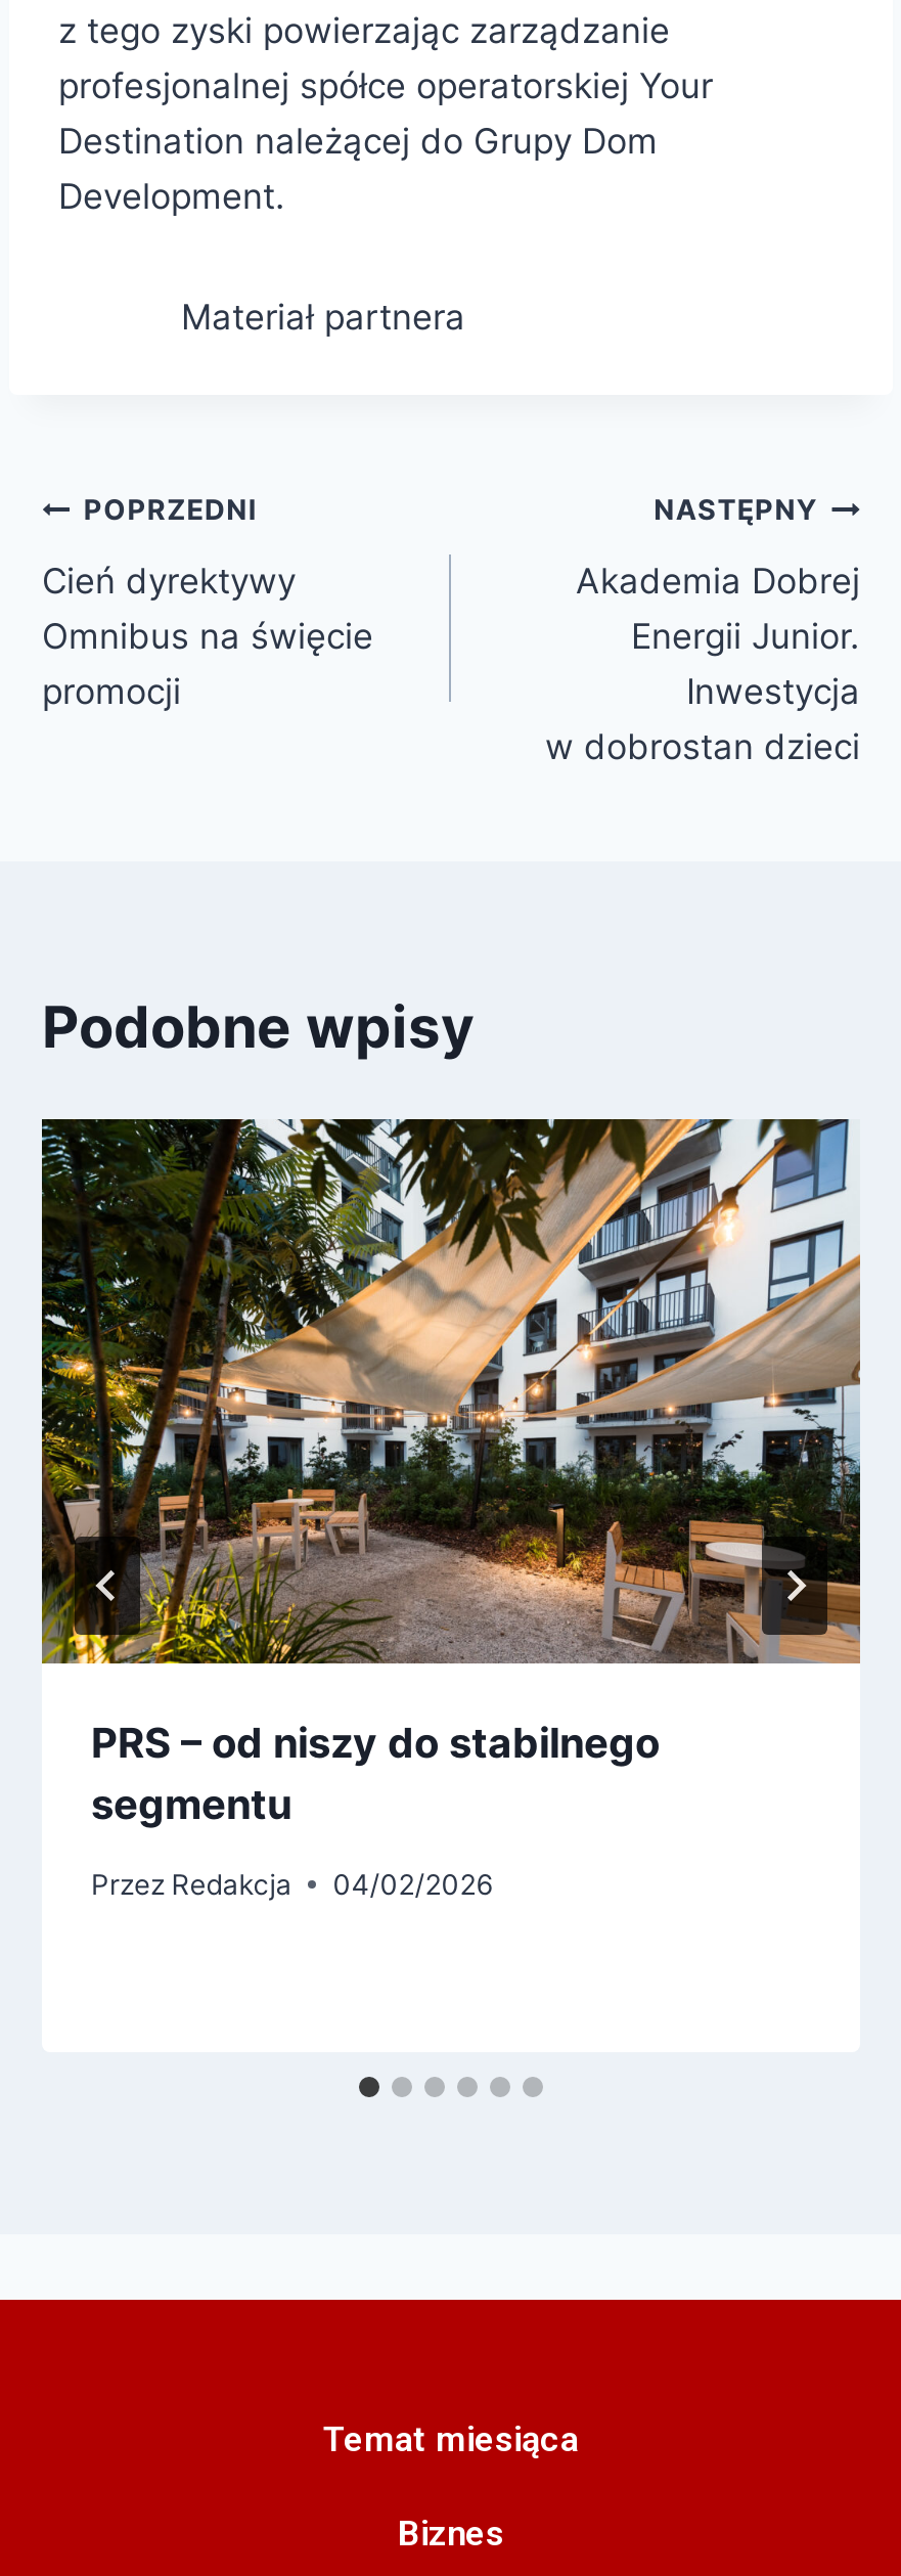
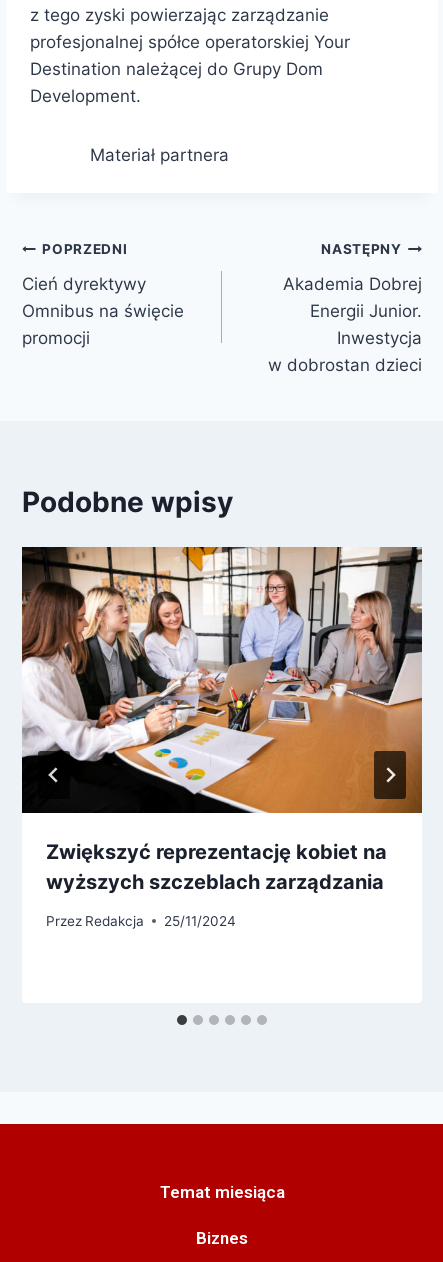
- [image]
- PRS – od niszy do stabilnego
- segmentu
+ [image]
+ Zwiększyć reprezentację kobiet na
+ wyższych szczeblach zarządzania

- Przez Redakcja 04/02/2026
+ Przez Redakcja 25/11/2024
